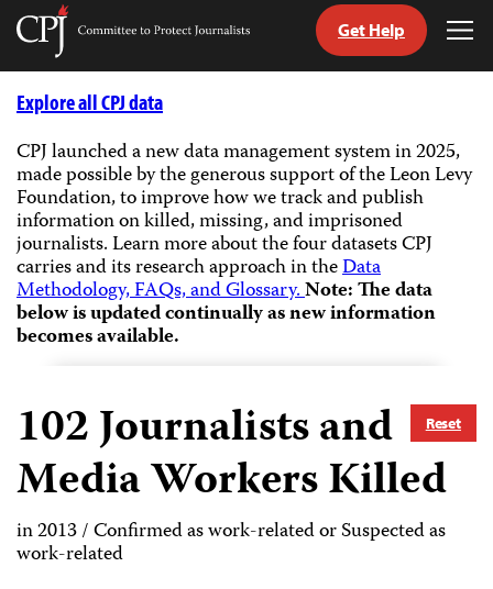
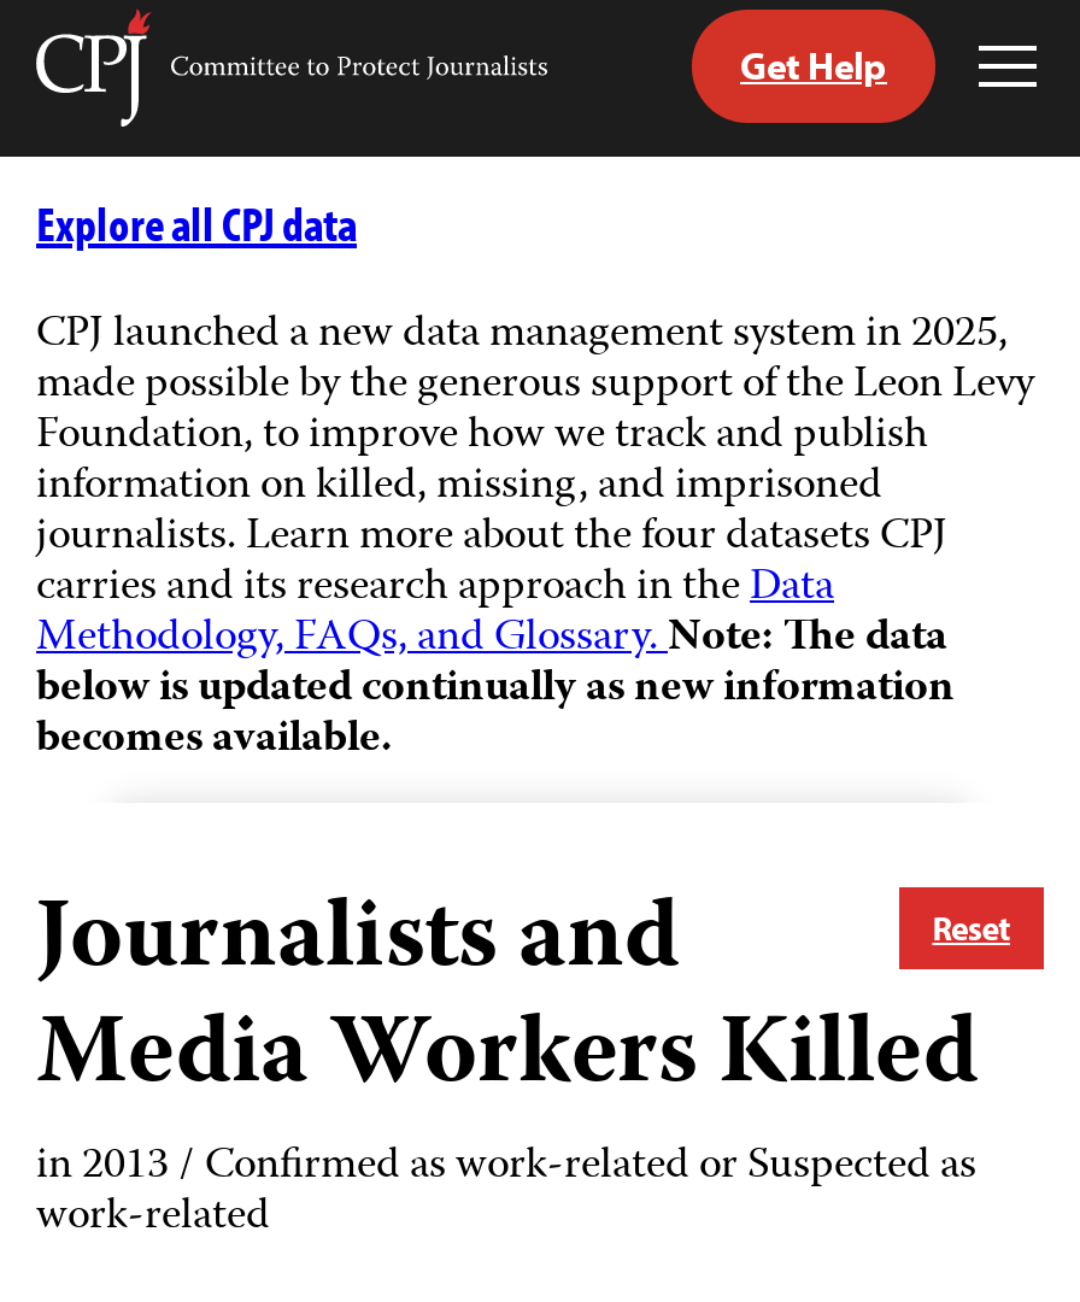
- 102 Journalists and
+ Journalists and
